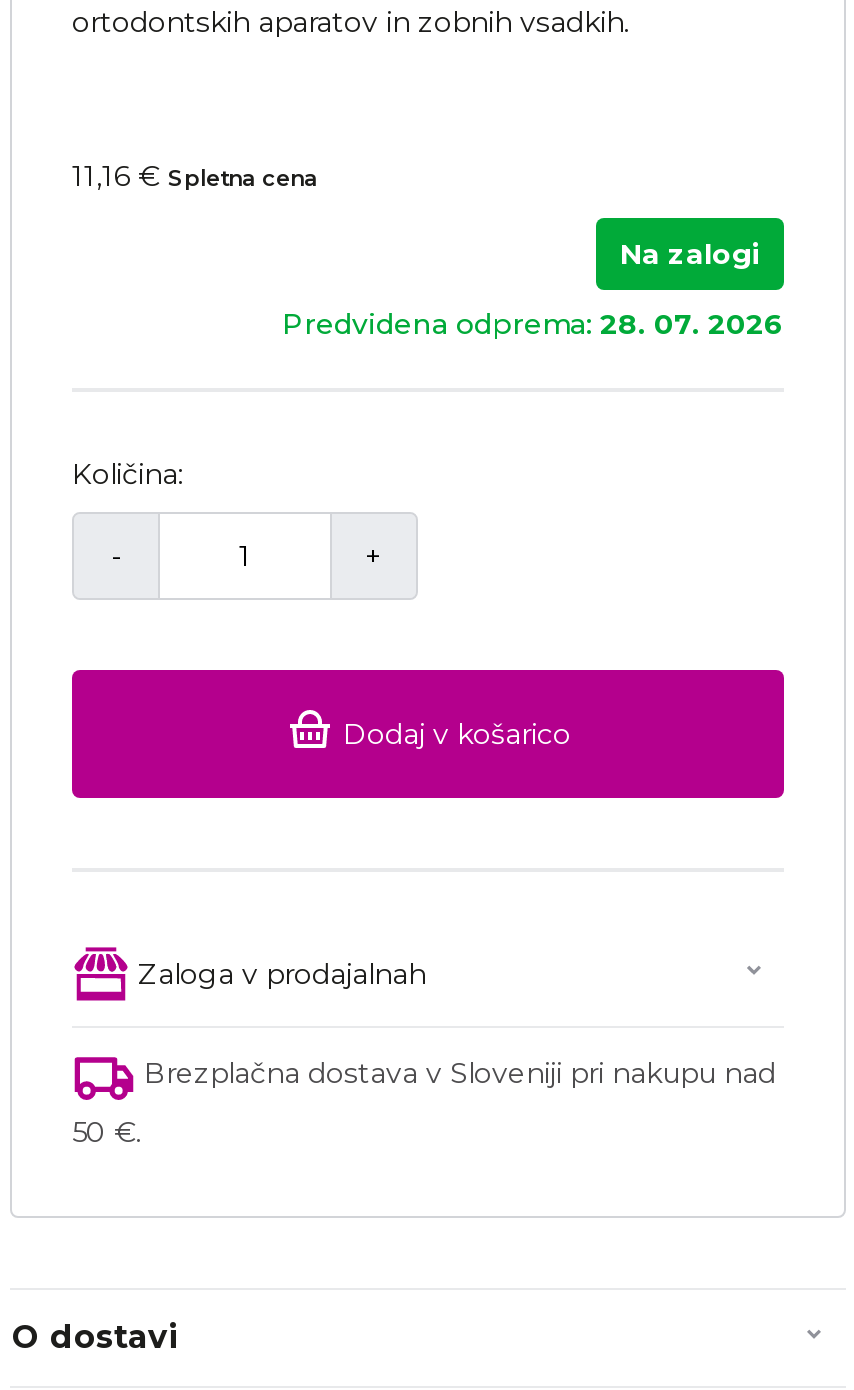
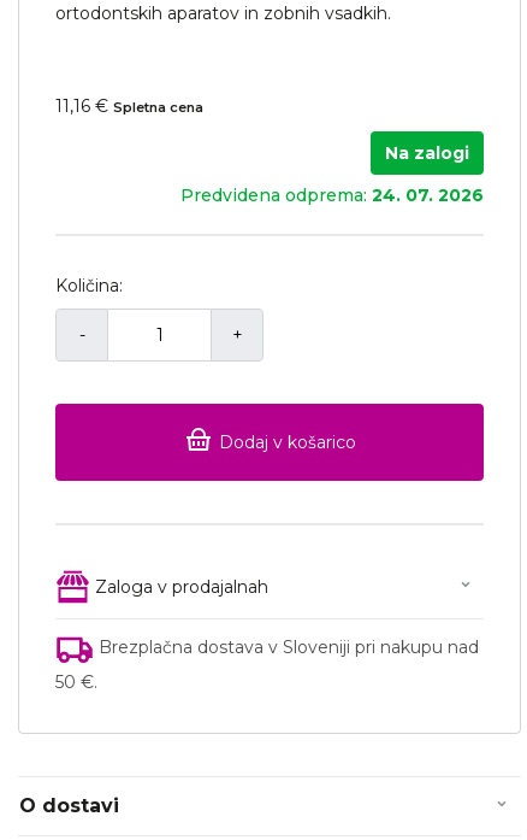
- Predvidena odprema: 28. 07. 2026
+ Predvidena odprema: 24. 07. 2026
